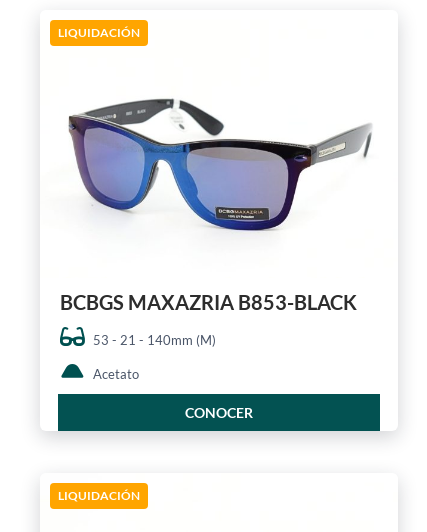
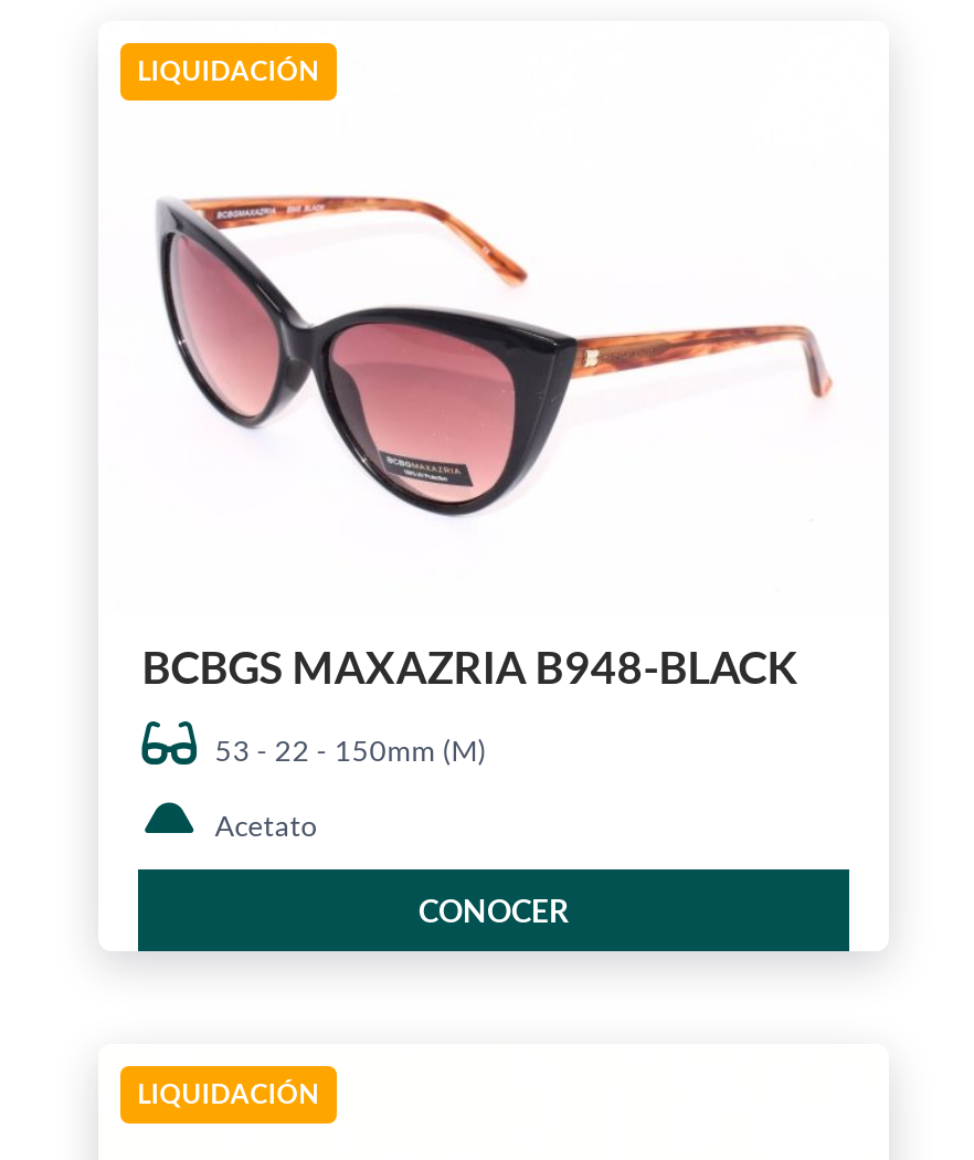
- [image]
+ [image]

- BCBGS MAXAZRIA B853-BLACK
+ BCBGS MAXAZRIA B948-BLACK

- 53 - 21 - 140mm (M)
+ 53 - 22 - 150mm (M)
